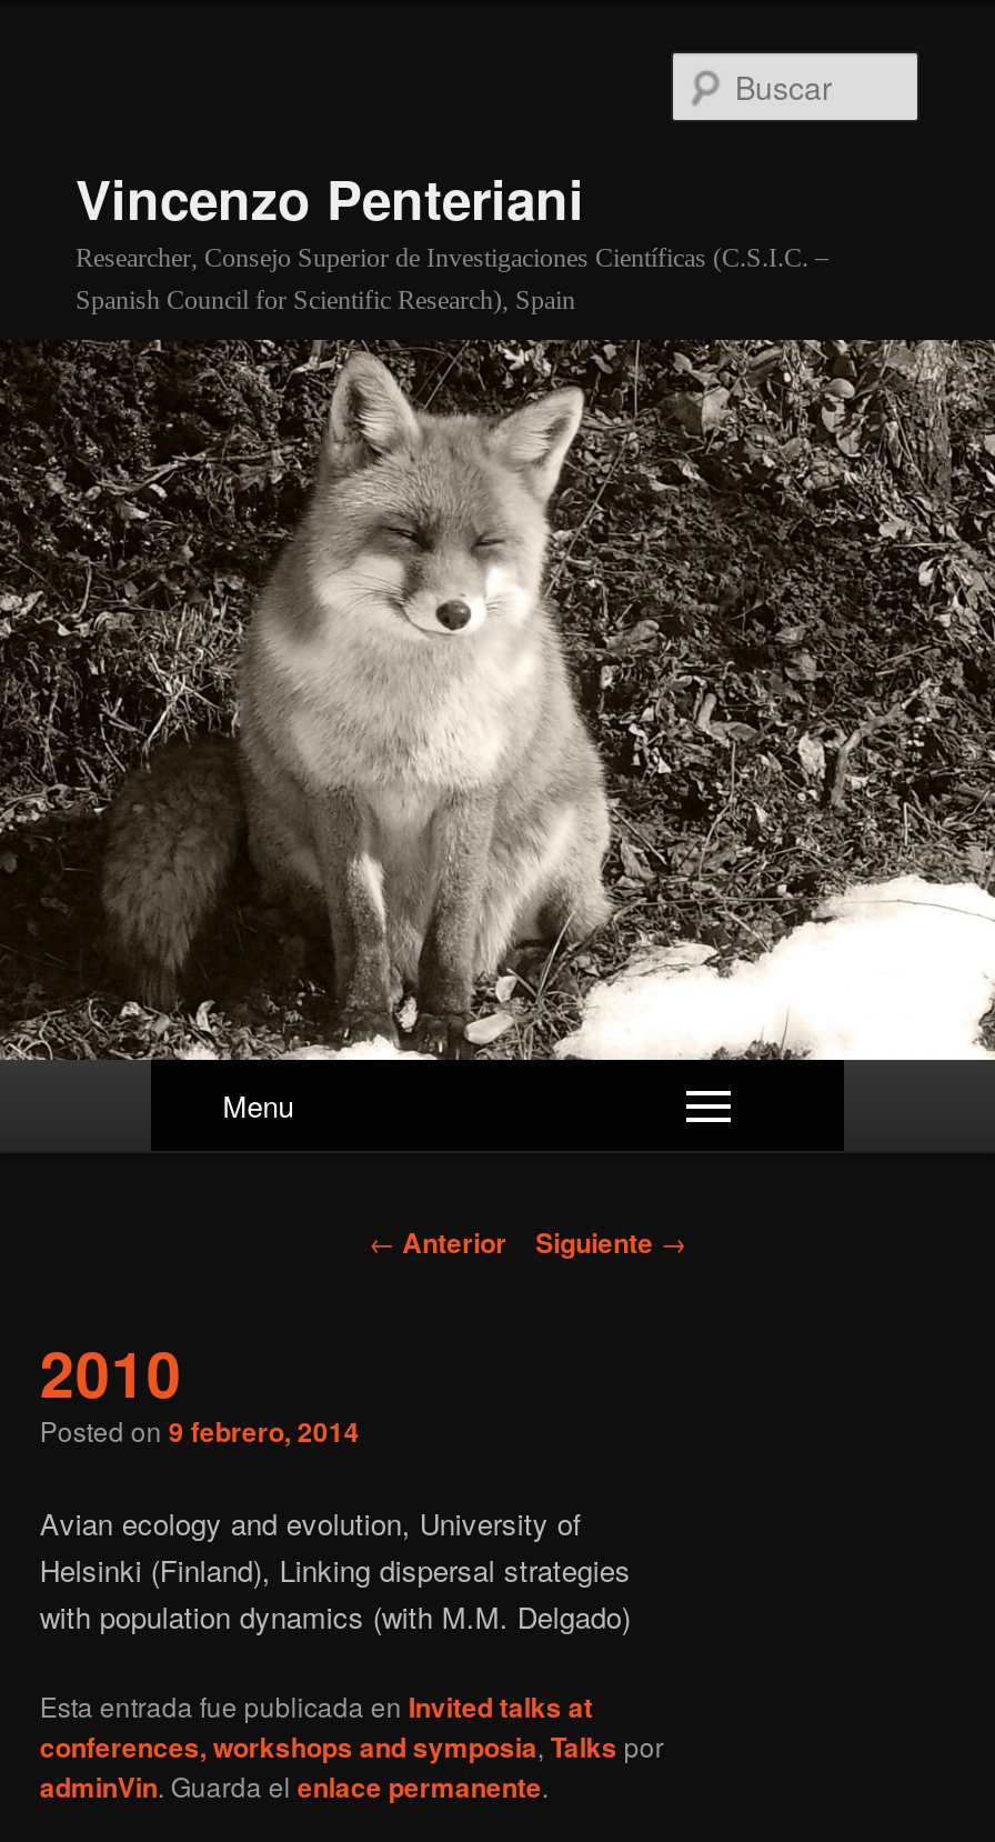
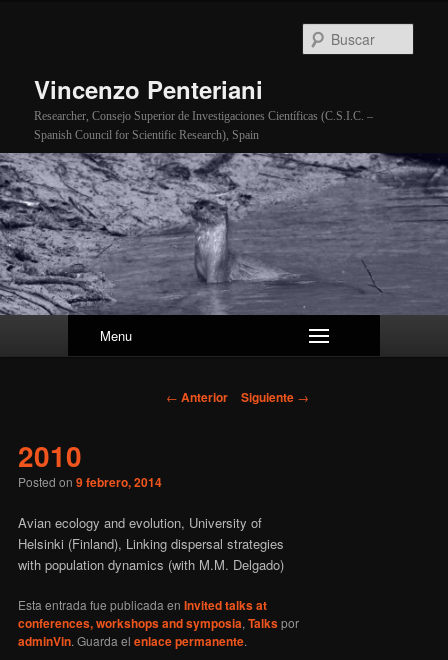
- [image]
+ [image]
